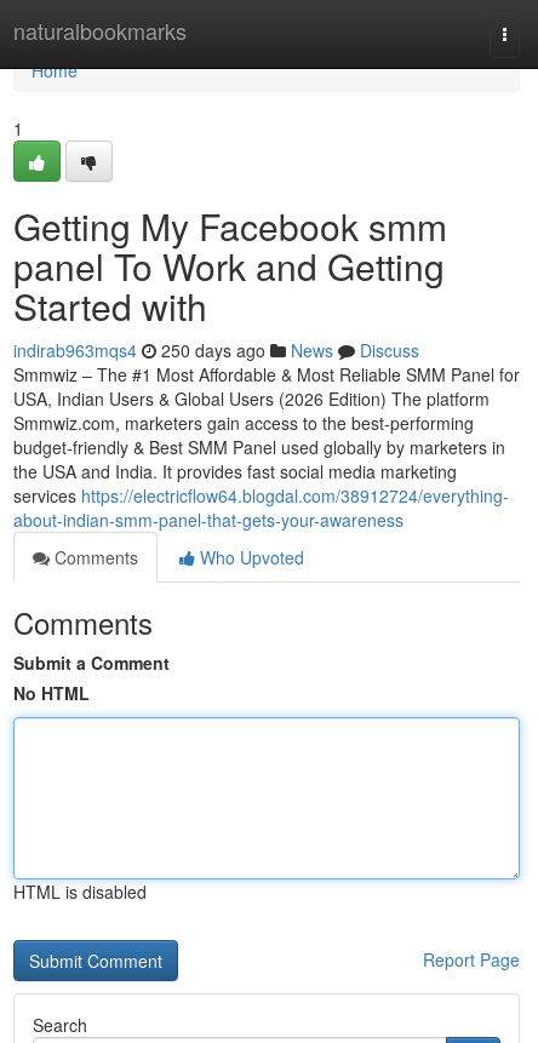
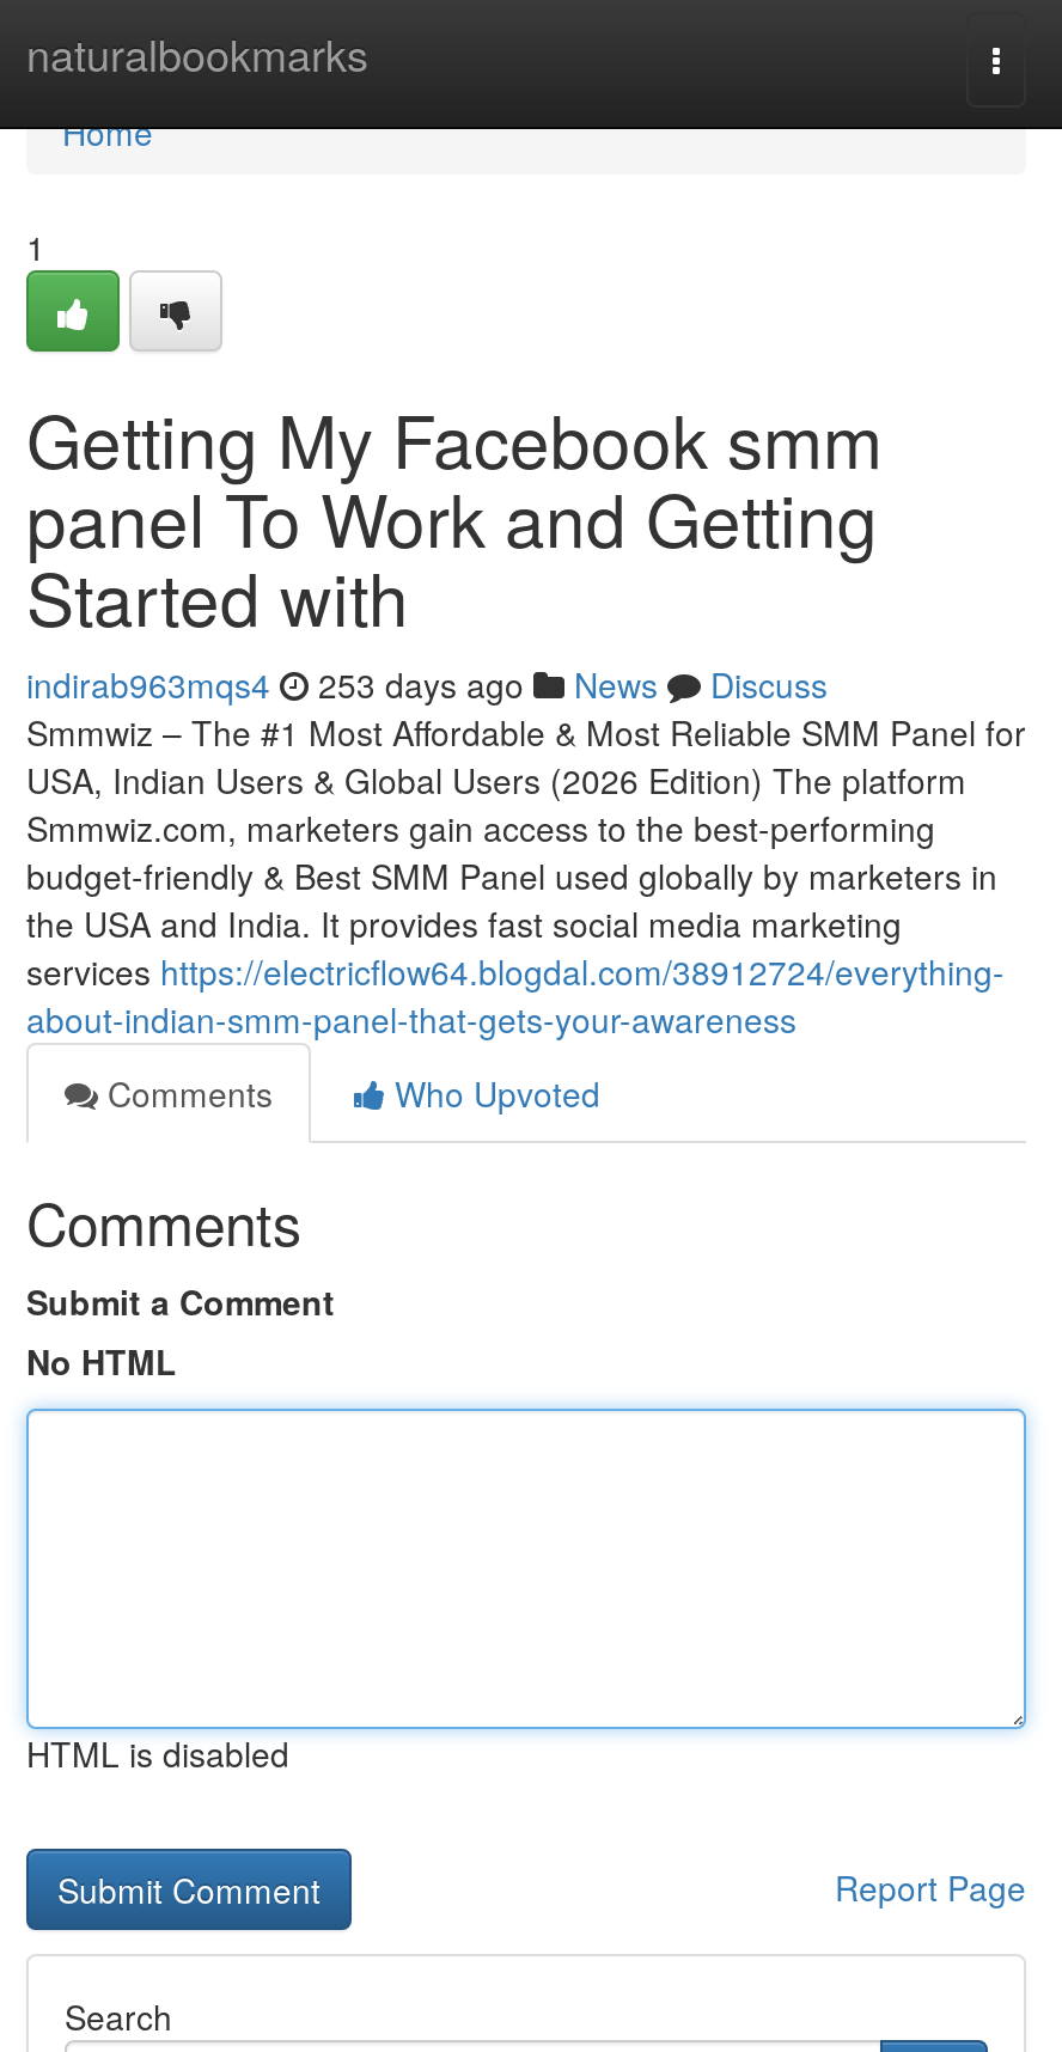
- indirab963mqs4 250 days ago News Discuss
+ indirab963mqs4 253 days ago News Discuss
